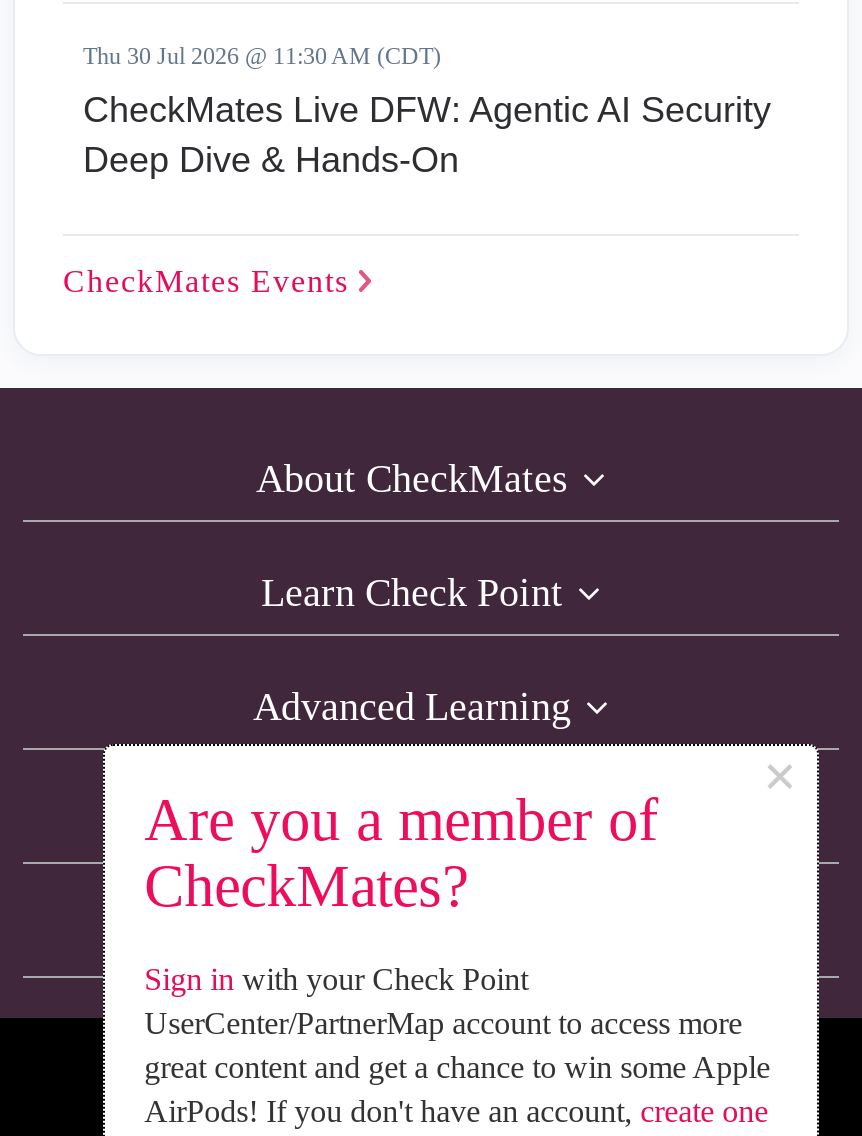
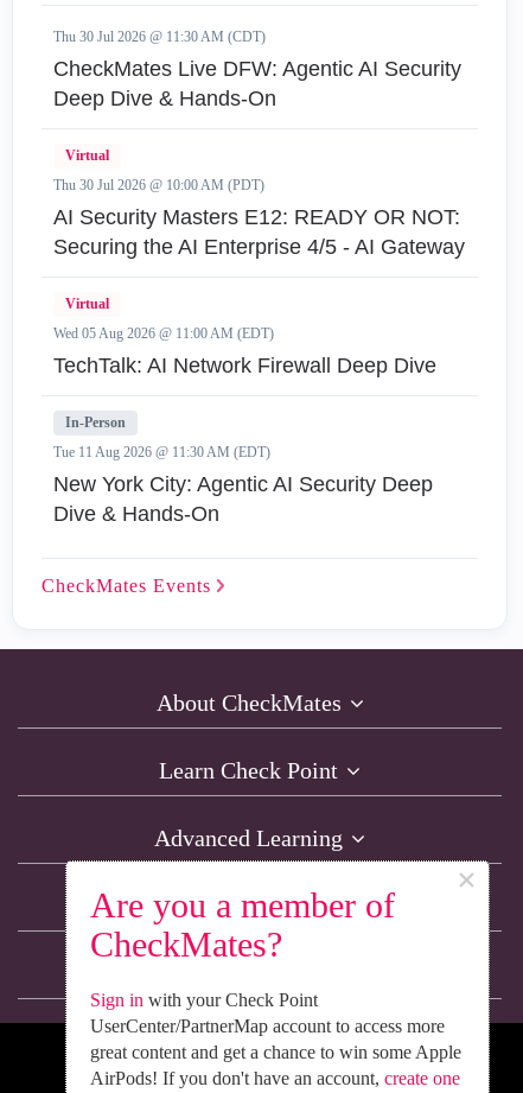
+ Virtual
+ Thu 30 Jul 2026 @ 10:00 AM (PDT)
+ AI Security Masters E12: READY OR NOT:
+ Securing the AI Enterprise 4/5 - AI Gateway
+ Virtual
+ Wed 05 Aug 2026 @ 11:00 AM (EDT)
+ TechTalk: AI Network Firewall Deep Dive
+ In-Person
+ Tue 11 Aug 2026 @ 11:30 AM (EDT)
+ New York City: Agentic AI Security Deep
+ Dive & Hands-On
